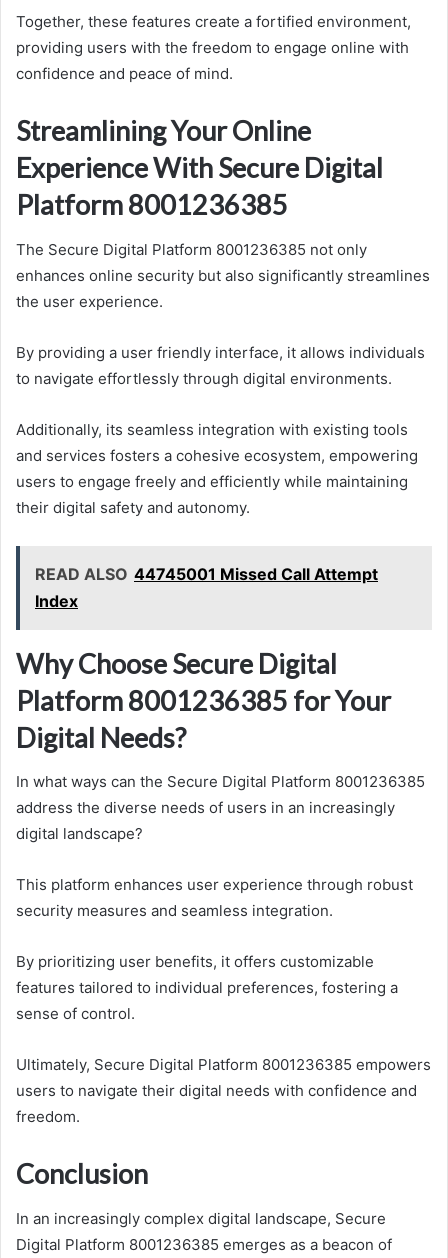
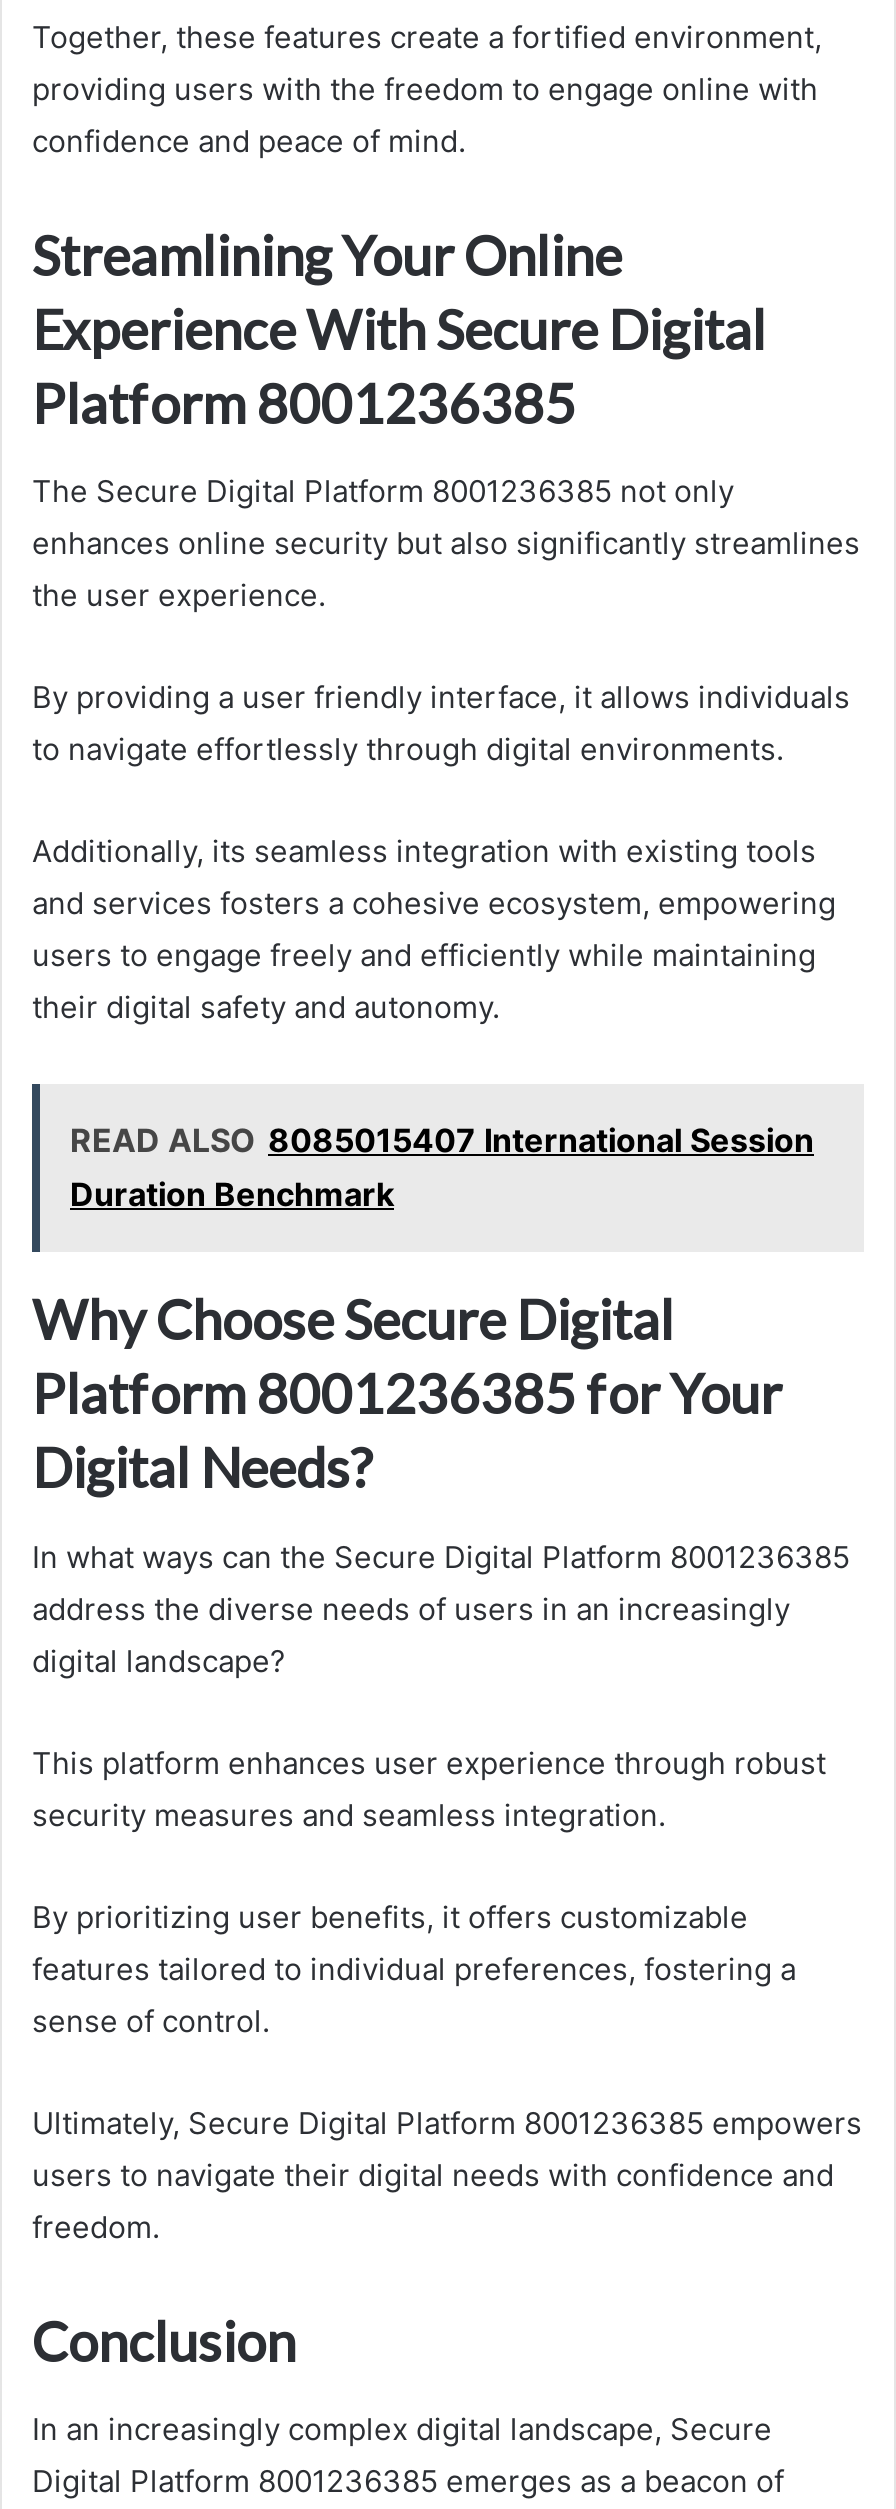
- READ ALSO 44745001 Missed Call Attempt
- Index
+ READ ALSO 8085015407 International Session
+ Duration Benchmark
